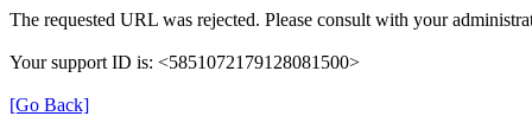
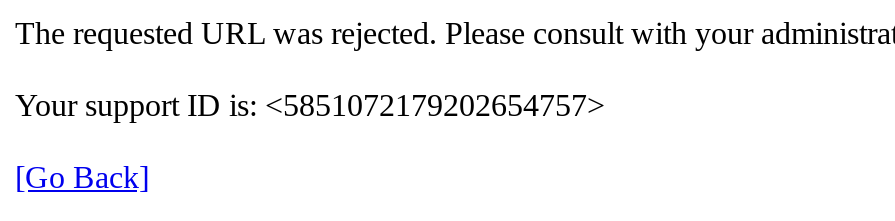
- Your support ID is: <5851072179128081500>
+ Your support ID is: <5851072179202654757>
